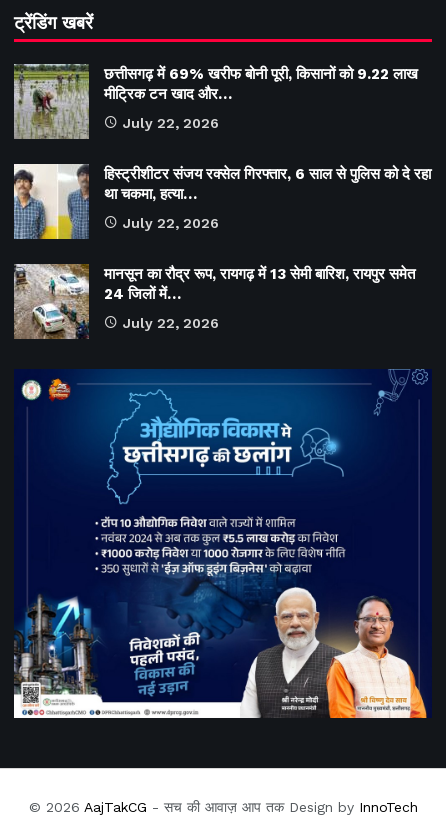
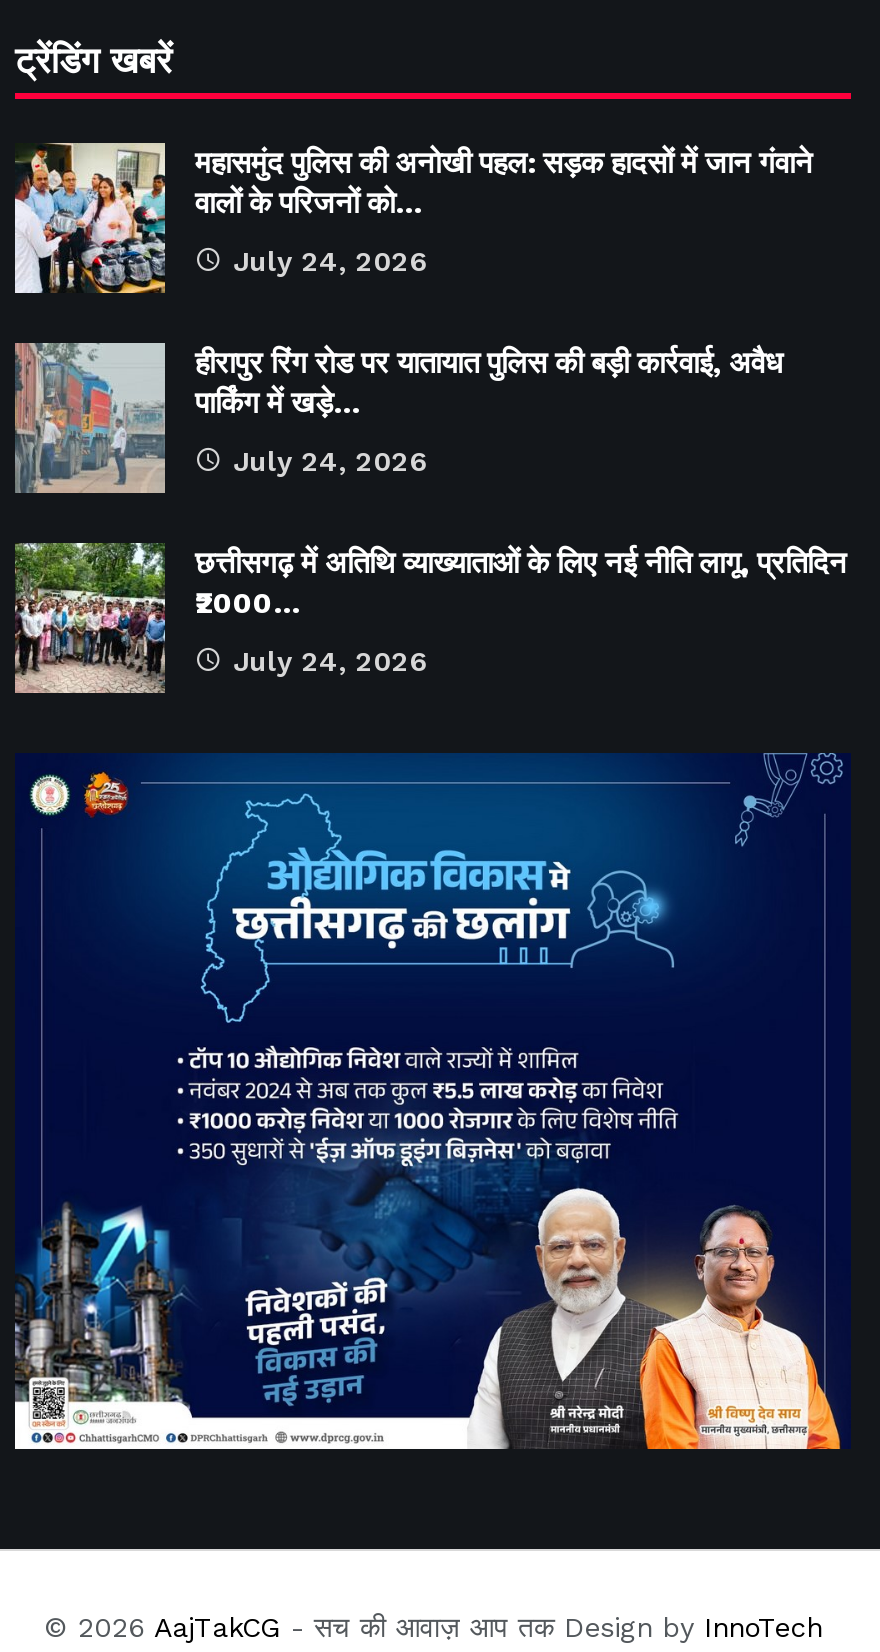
- [image]
- छत्तीसगढ़ में 69% खरीफ बोनी पूरी, किसानों को 9.22 लाख
- मीट्रिक टन खाद और…
+ [image]
+ महासमुंद पुलिस की अनोखी पहल: सड़क हादसों में जान गंवाने
+ वालों के परिजनों को…

- July 22, 2026
+ July 24, 2026

- [image]
- हिस्ट्रीशीटर संजय रक्सेल गिरफ्तार, 6 साल से पुलिस को दे रहा
- था चकमा, हत्या…
+ [image]
+ हीरापुर रिंग रोड पर यातायात पुलिस की बड़ी कार्रवाई, अवैध
+ पार्किंग में खड़े…

- July 22, 2026
+ July 24, 2026

- [image]
- मानसून का रौद्र रूप, रायगढ़ में 13 सेमी बारिश, रायपुर समेत
- 24 जिलों में…
+ [image]
+ छत्तीसगढ़ में अतिथि व्याख्याताओं के लिए नई नीति लागू, प्रतिदिन
+ ₹2000…

- July 22, 2026
+ July 24, 2026
